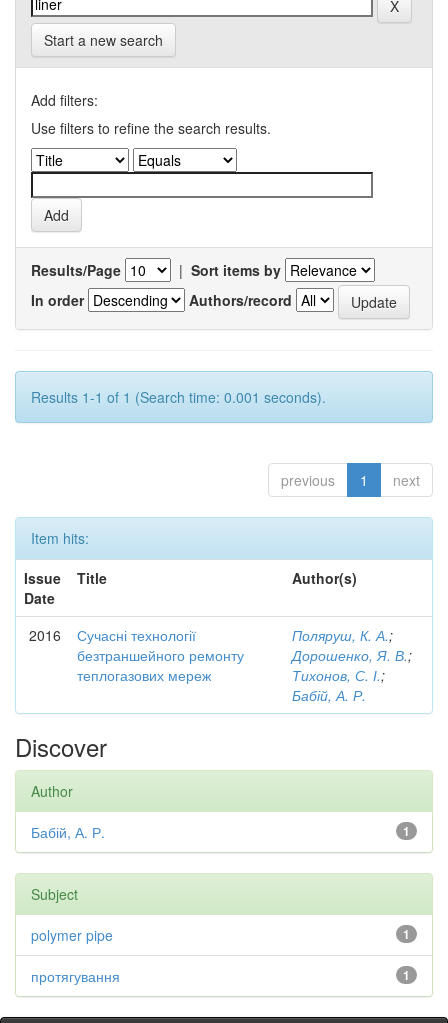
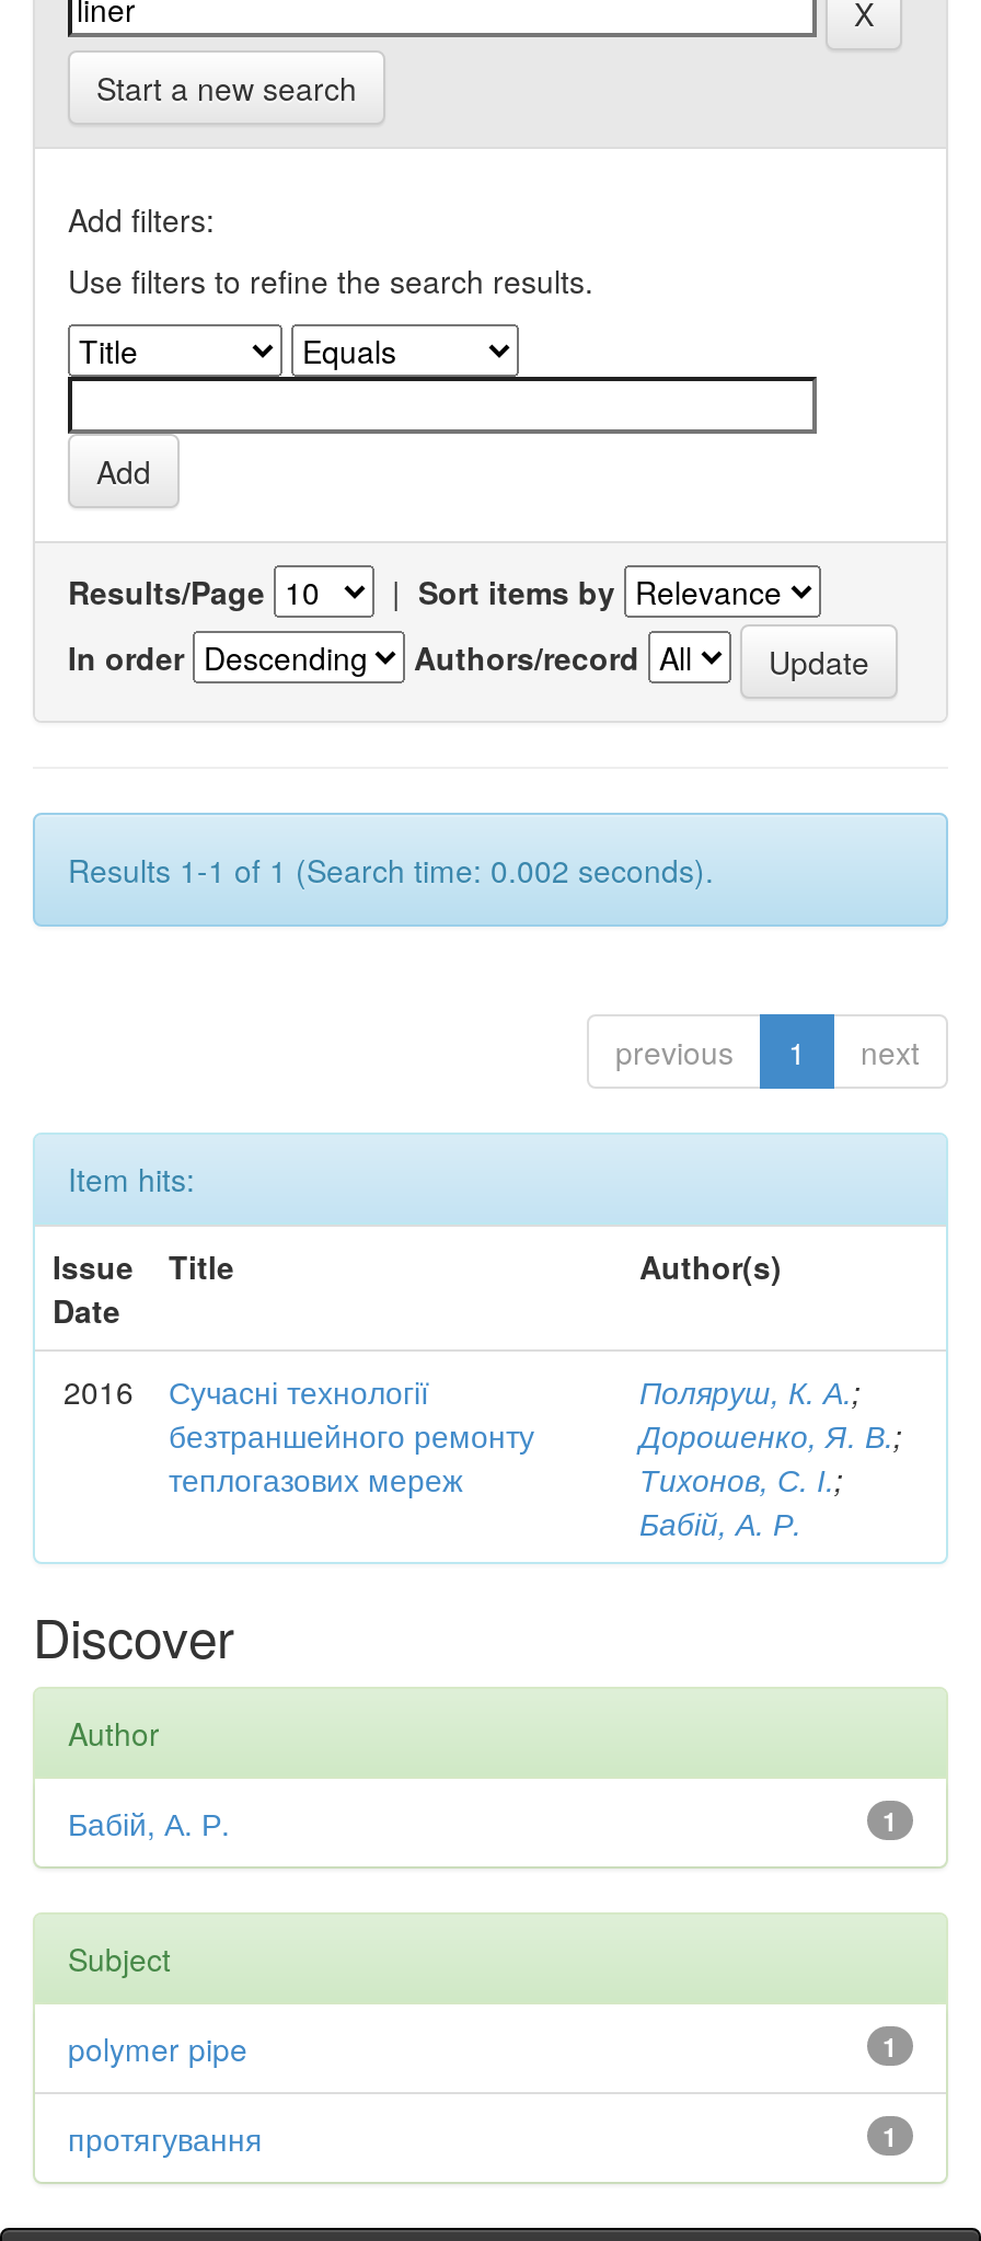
- Results 1-1 of 1 (Search time: 0.001 seconds).
+ Results 1-1 of 1 (Search time: 0.002 seconds).
